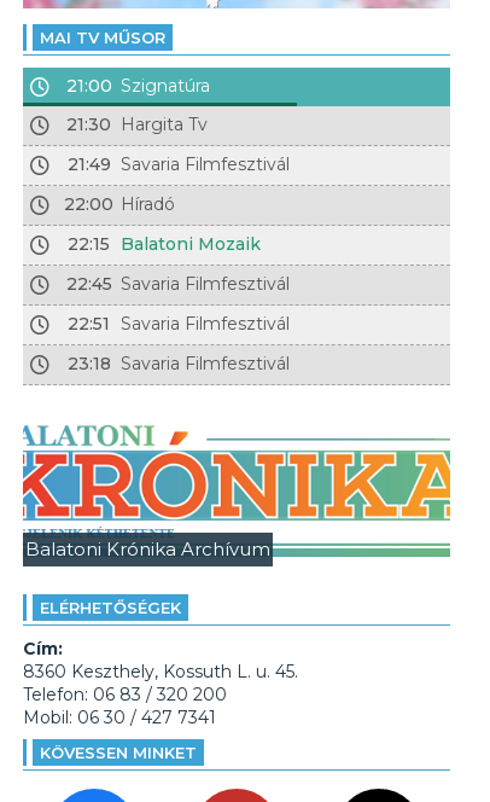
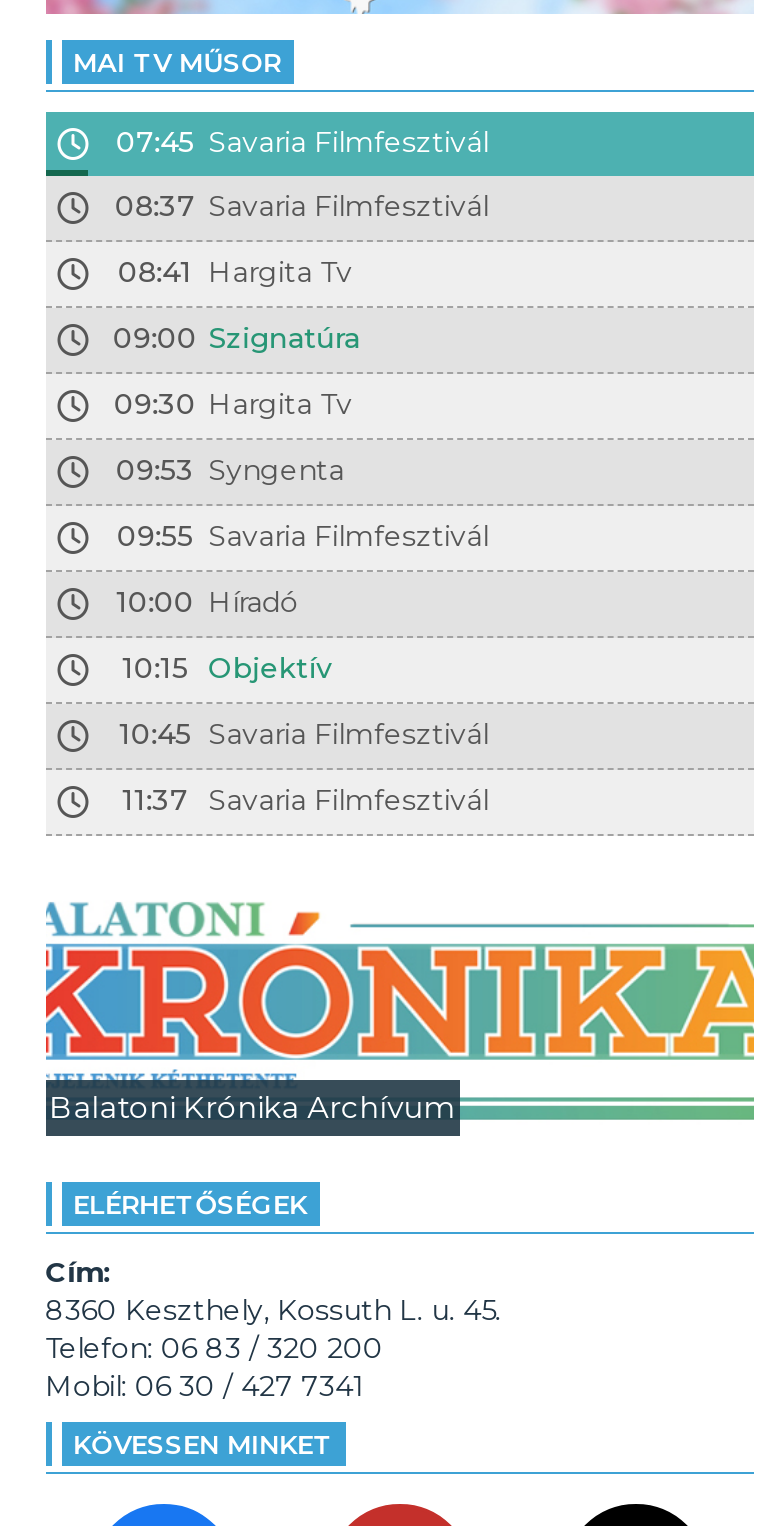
- 21:00 Szignatúra
- 21:30 Hargita Tv
- 21:49 Savaria Filmfesztivál
- 22:00 Híradó
- 22:15 Balatoni Mozaik
- 22:45 Savaria Filmfesztivál
- 22:51 Savaria Filmfesztivál
- 23:18 Savaria Filmfesztivál
+ 07:45 Savaria Filmfesztivál
+ 08:37 Savaria Filmfesztivál
+ 08:41 Hargita Tv
+ 09:00 Szignatúra
+ 09:30 Hargita Tv
+ 09:53 Syngenta
+ 09:55 Savaria Filmfesztivál
+ 10:00 Híradó
+ 10:15 Objektív
+ 10:45 Savaria Filmfesztivál
+ 11:37 Savaria Filmfesztivál
